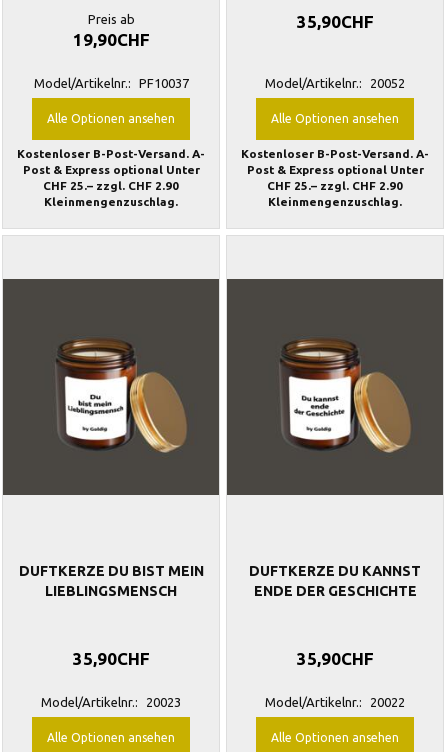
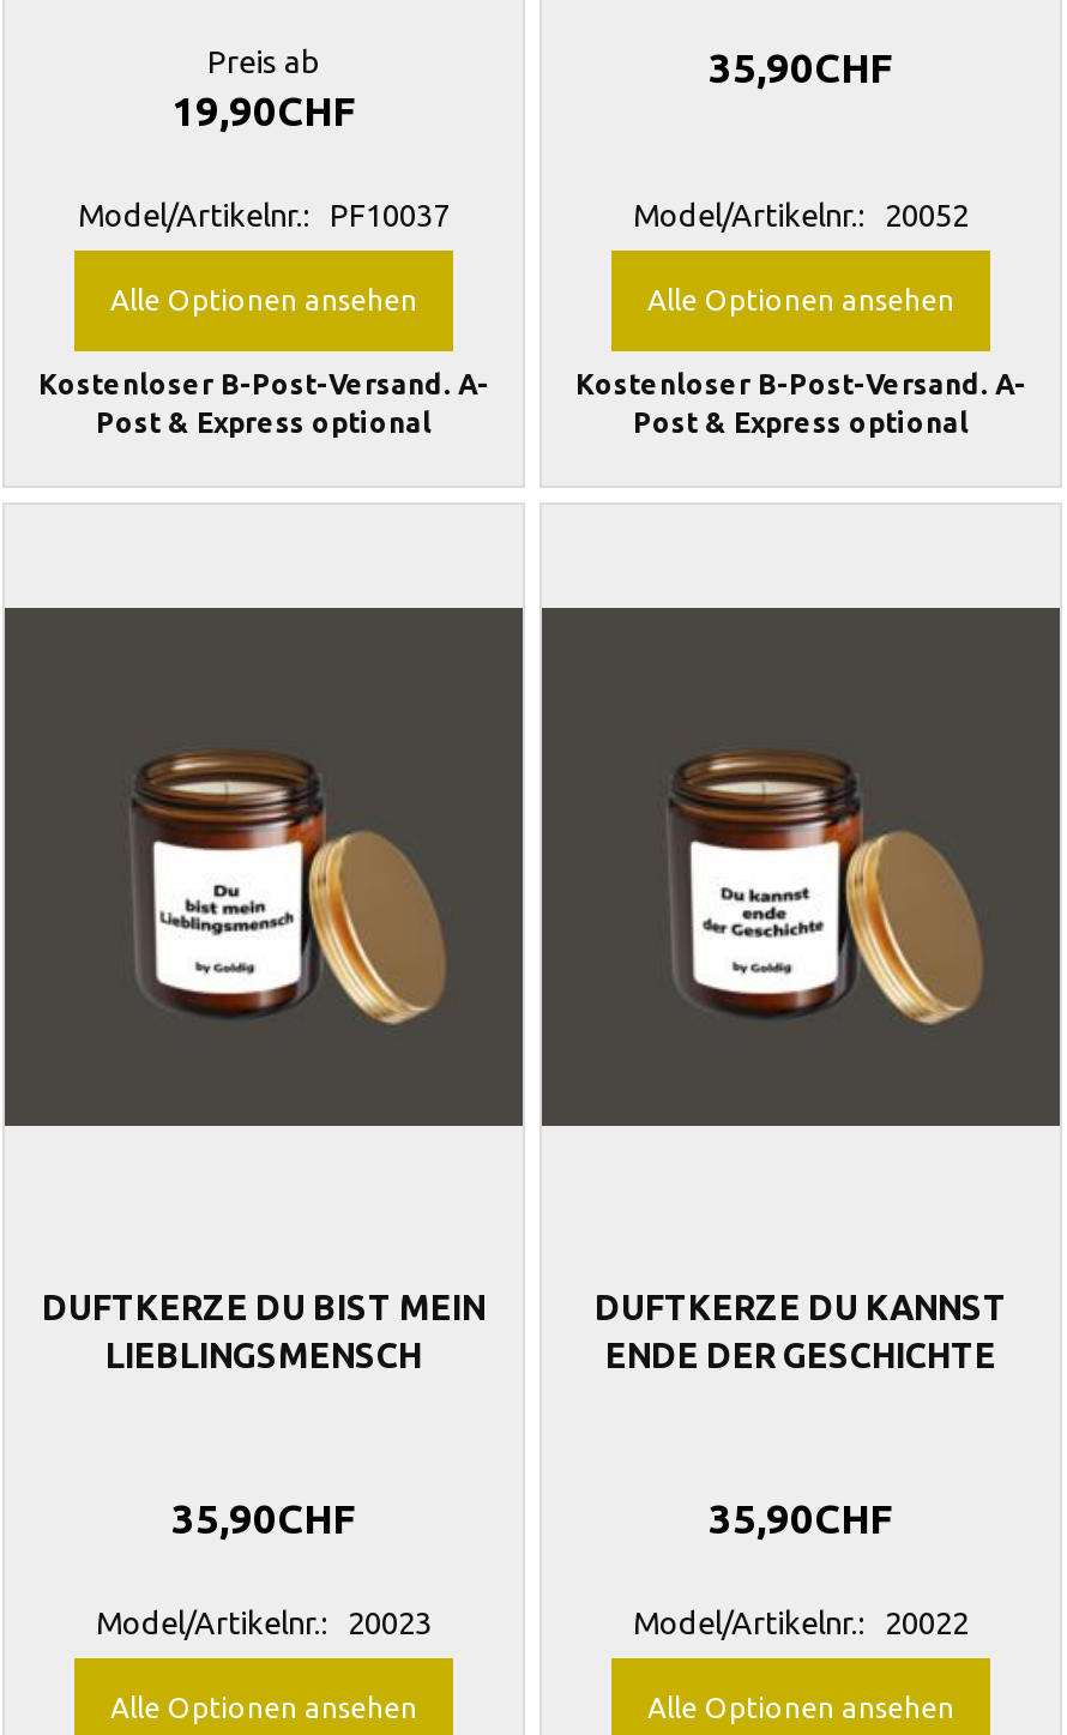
- Post & Express optional Unter
- CHF 25.– zzgl. CHF 2.90
- Kleinmengenzuschlag.
+ Post & Express optional

- Post & Express optional Unter
- CHF 25.– zzgl. CHF 2.90
- Kleinmengenzuschlag.
+ Post & Express optional
